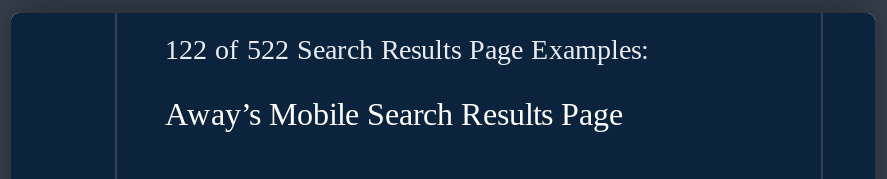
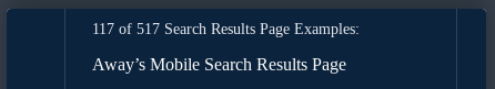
- 122 of 522 Search Results Page Examples:
+ 117 of 517 Search Results Page Examples:
